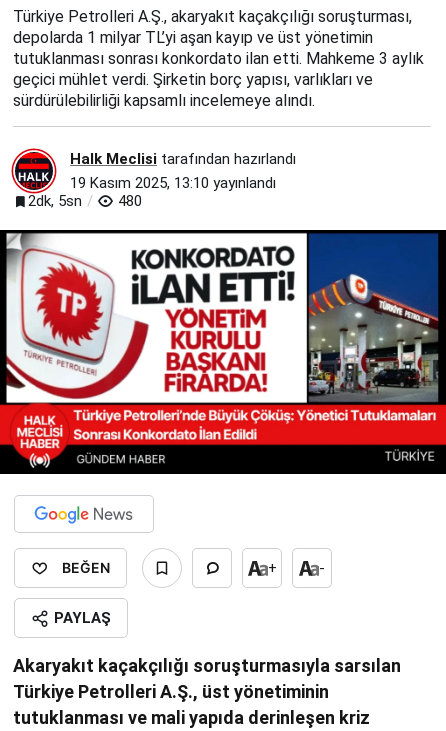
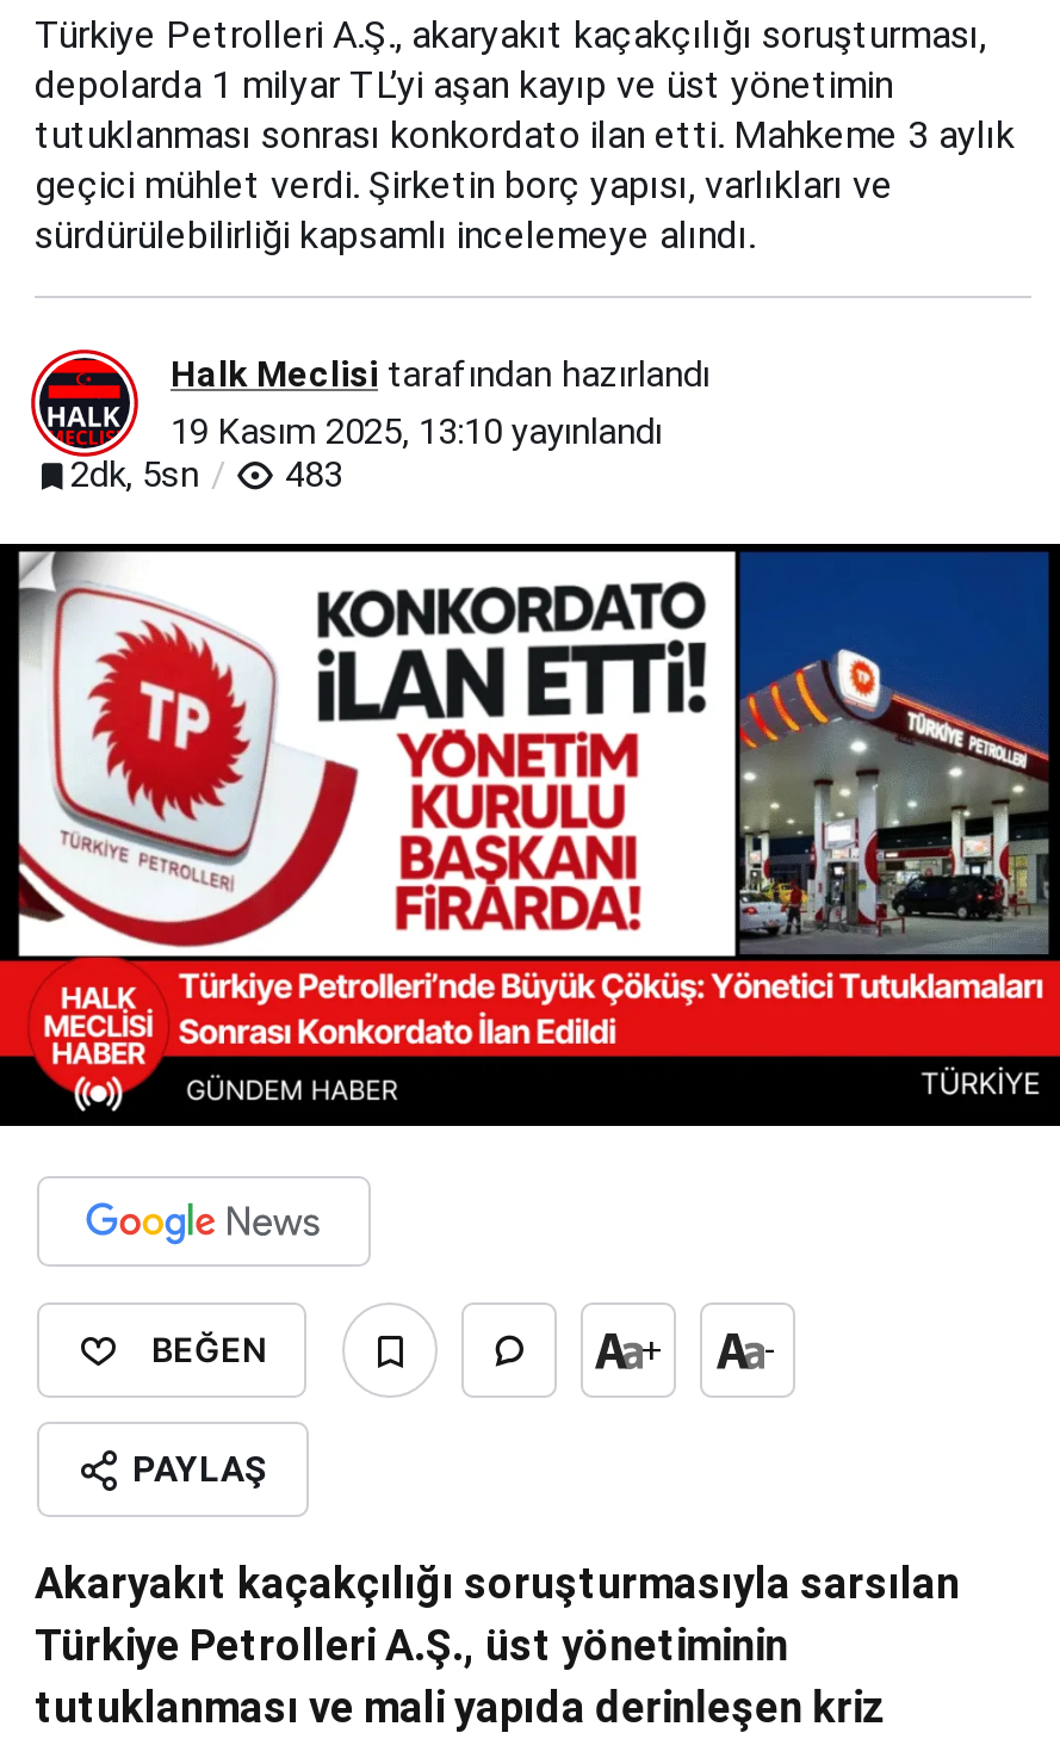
- 2dk, 5sn 480
+ 2dk, 5sn 483
